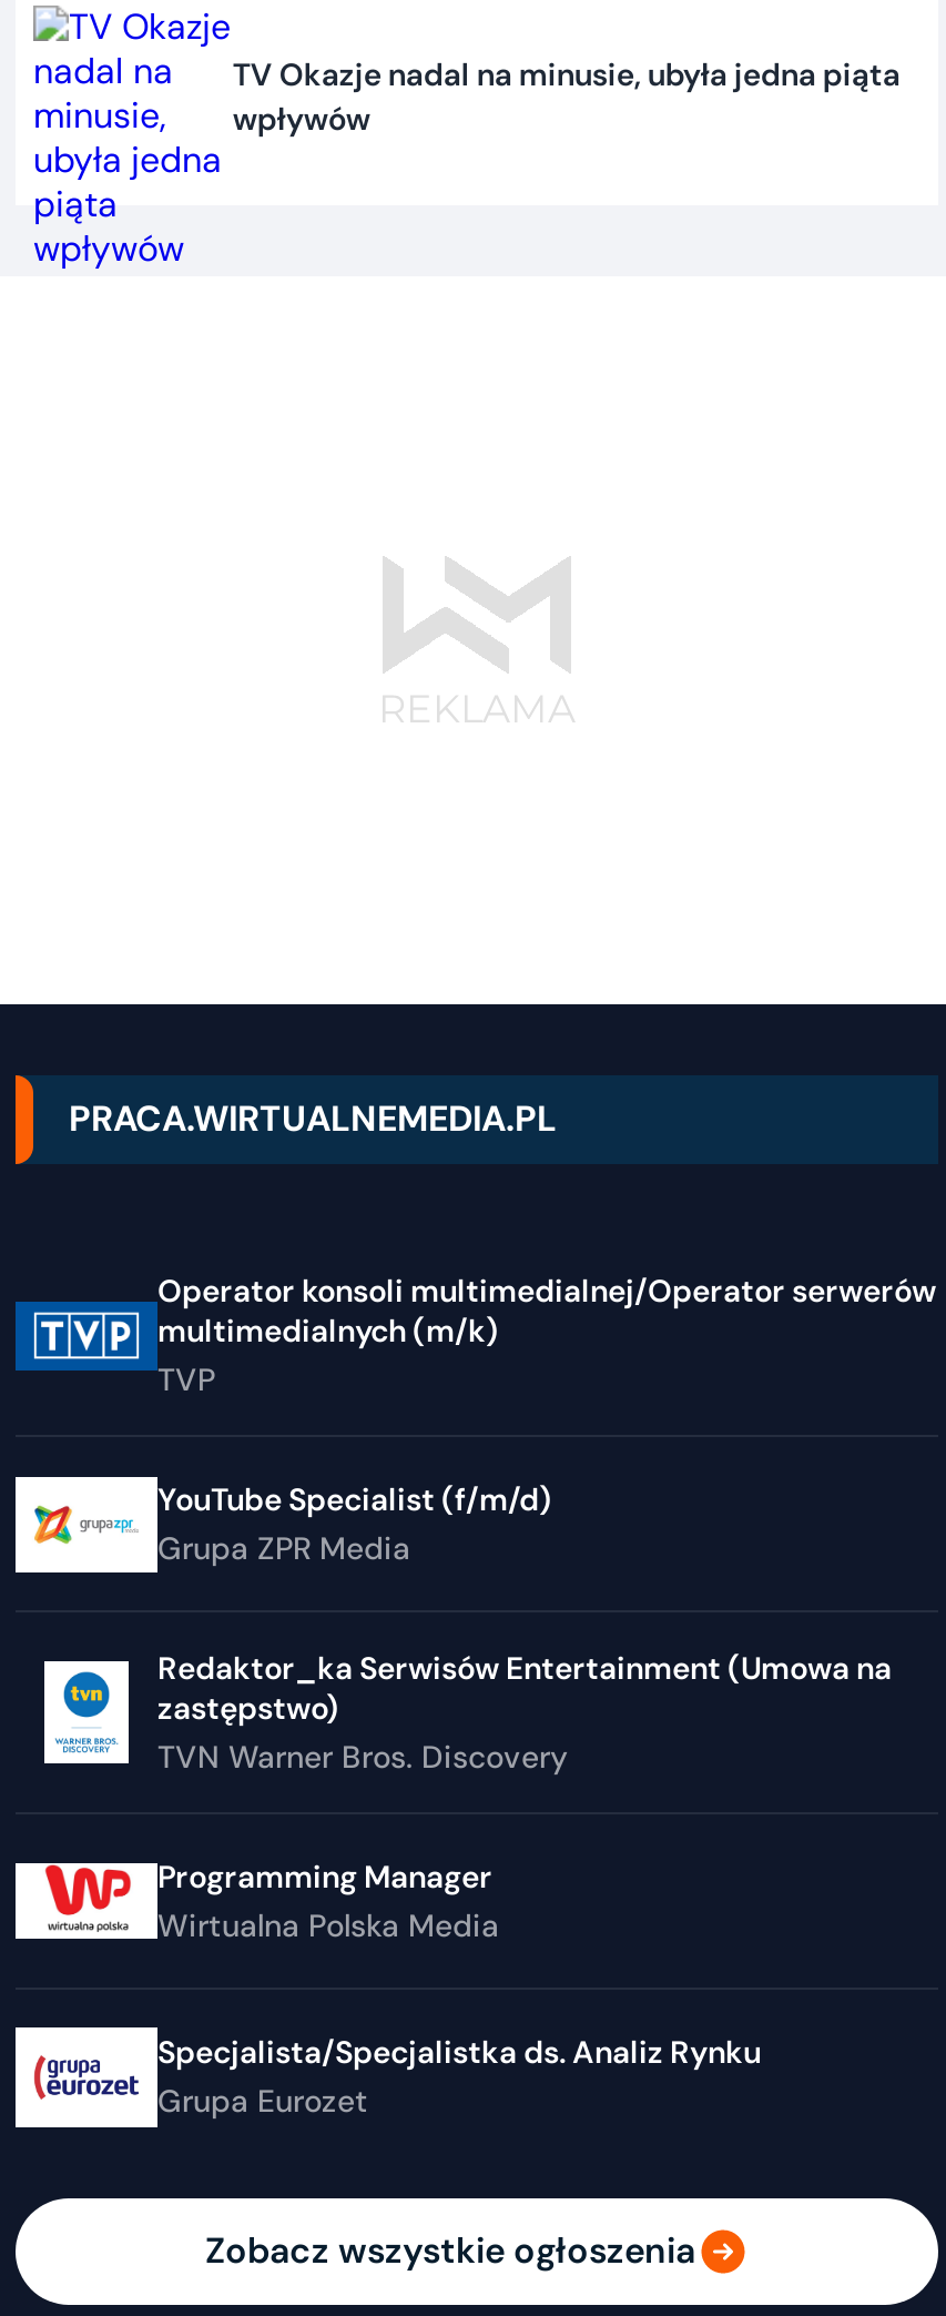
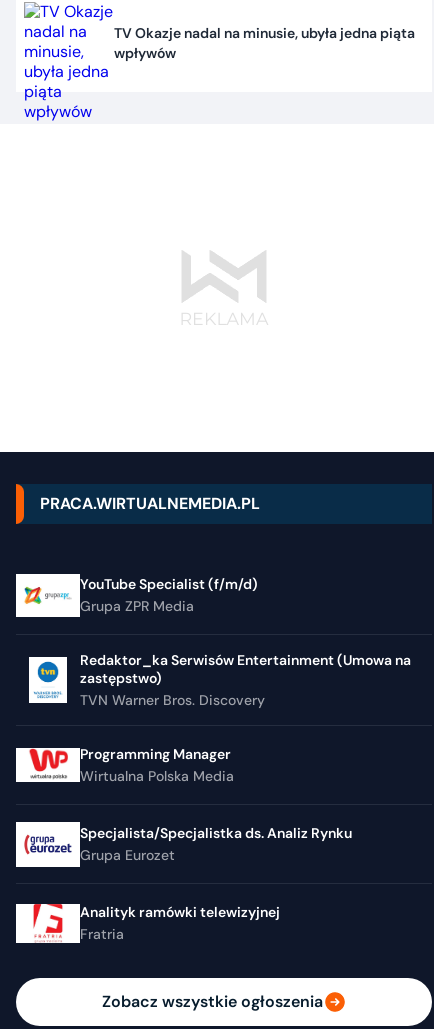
- [image]
- Operator konsoli multimedialnej/Operator serwerów
- multimedialnych (m/k)
- TVP

moved up: YouTube Specialist (f/m/d) | Grupa ZPR Media | Redaktor_ka Serwisów Entertainment (Umowa na | ... | Specjalista/Specjalistka ds. Analiz Rynku | Grupa Eurozet

+ [image]
+ Analityk ramówki telewizyjnej
+ Fratria
